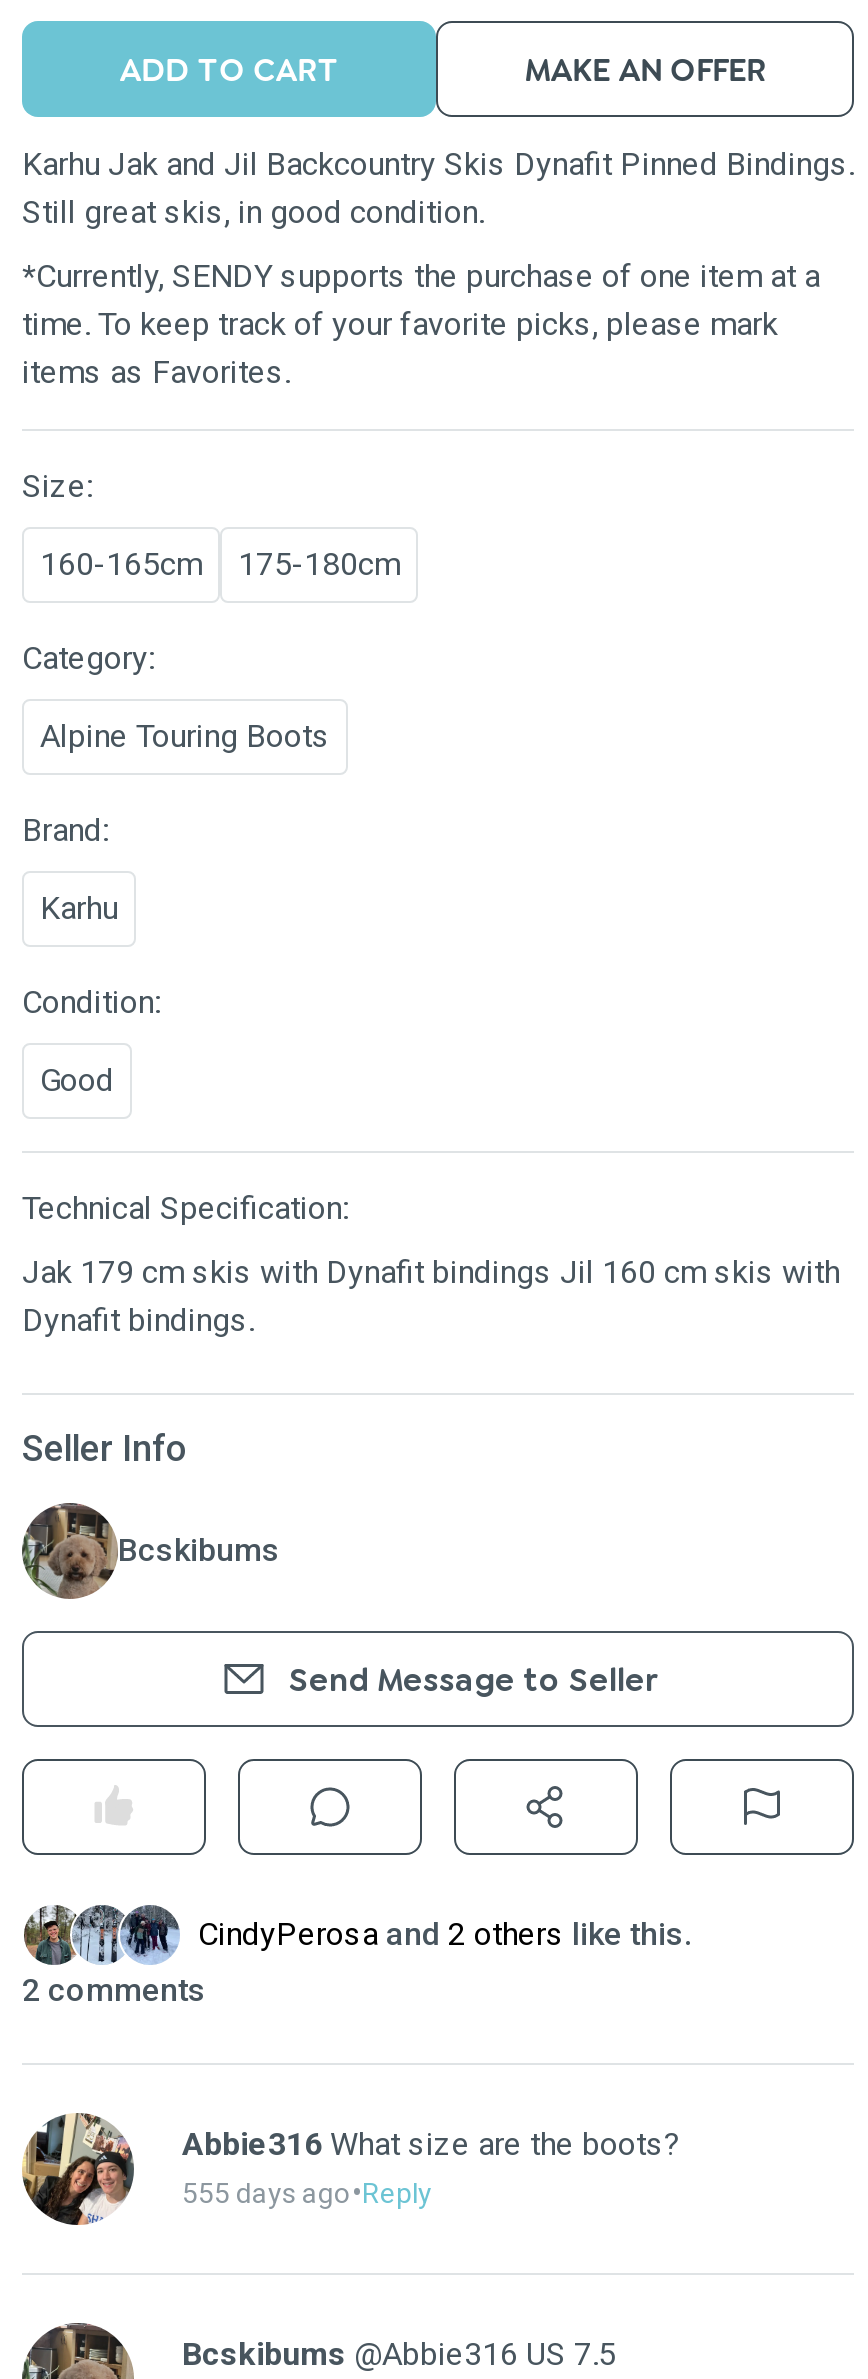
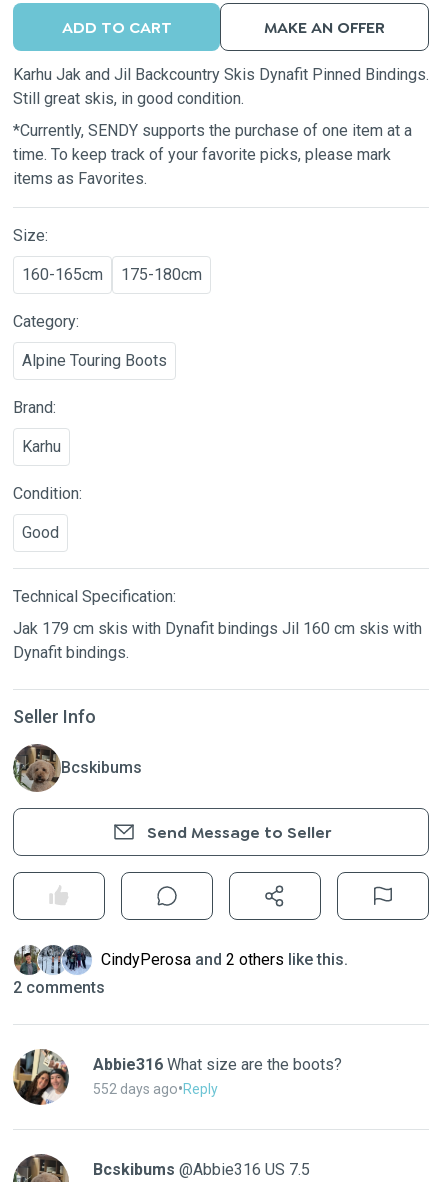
- 555 days ago•Reply
+ 552 days ago•Reply
